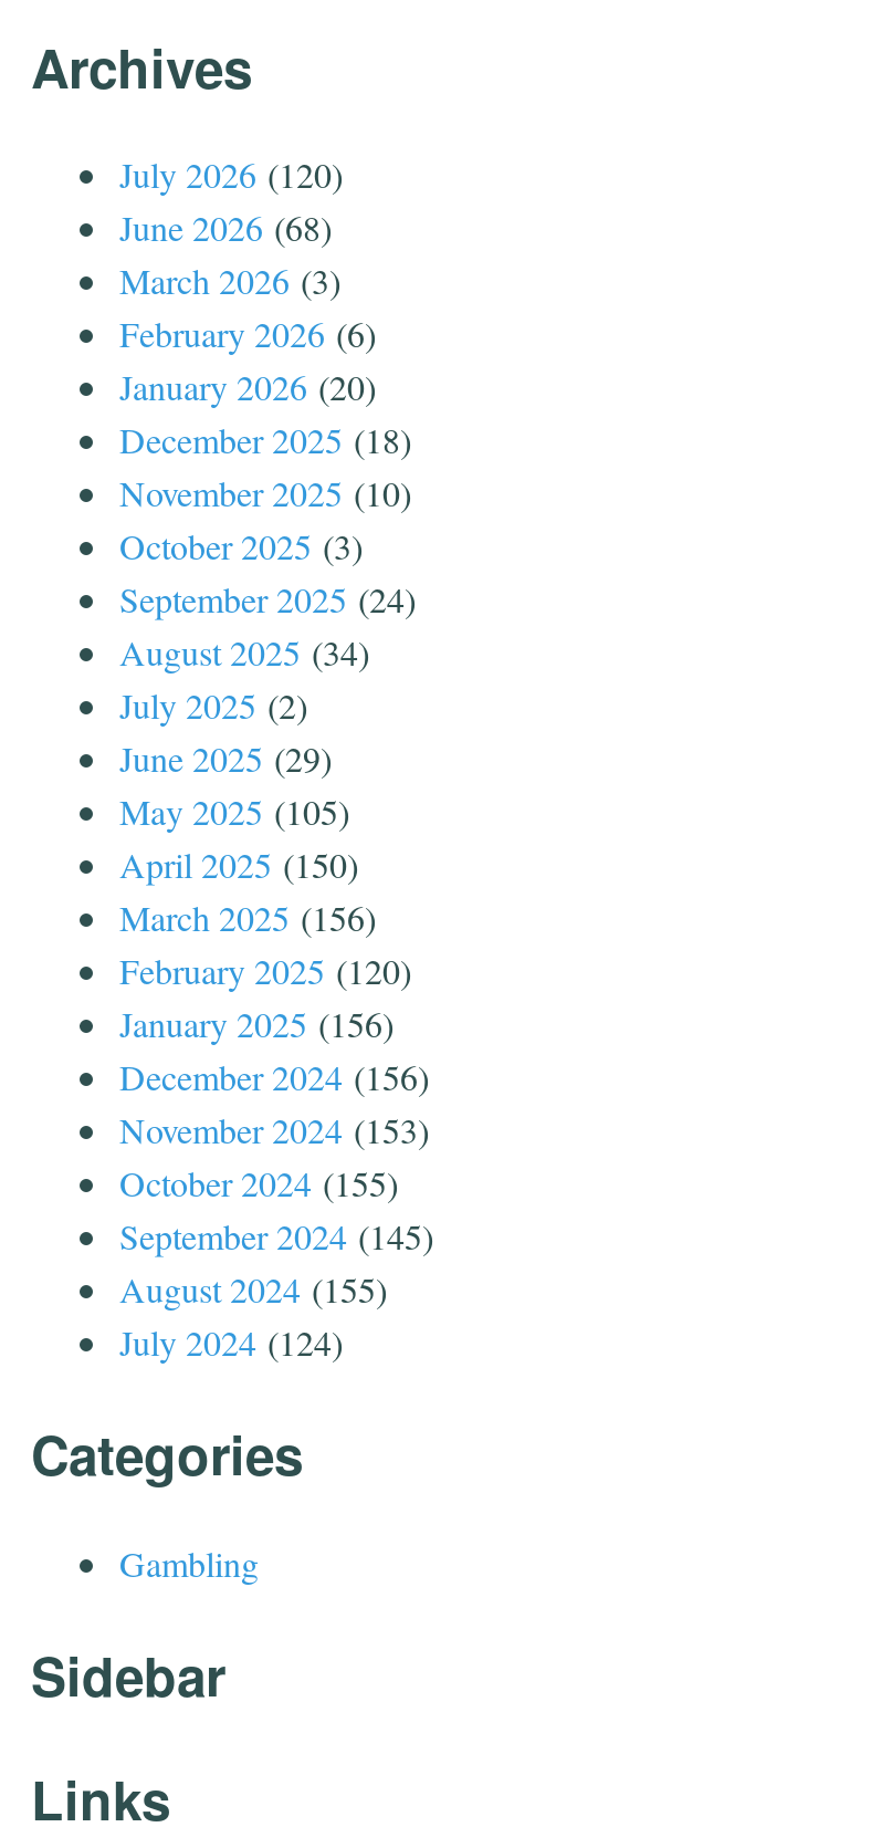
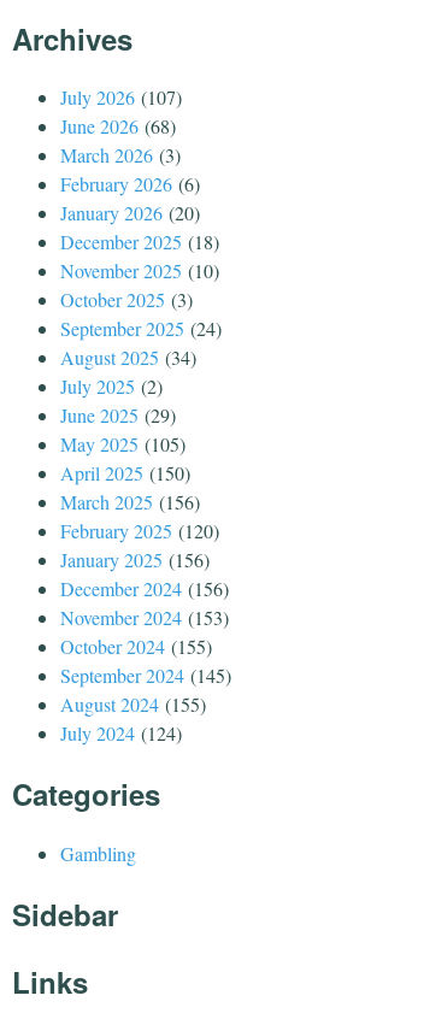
- July 2026 (120)
+ July 2026 (107)
